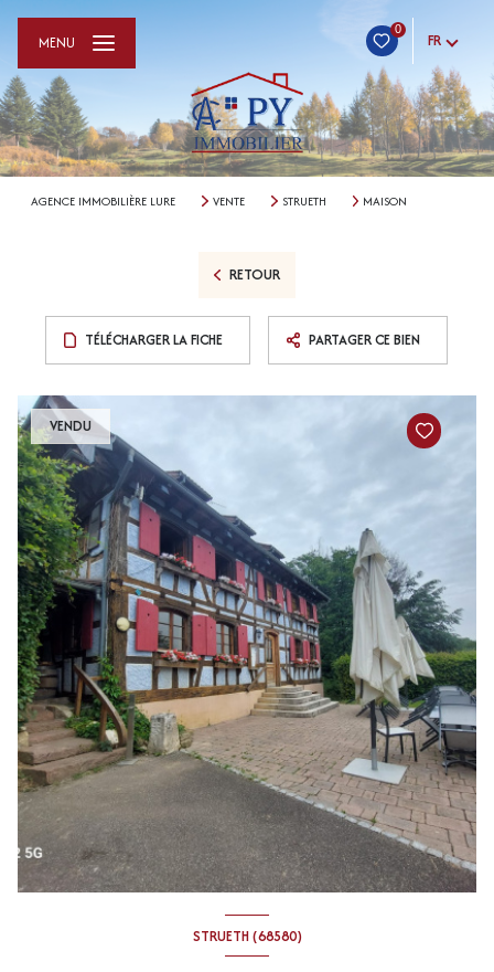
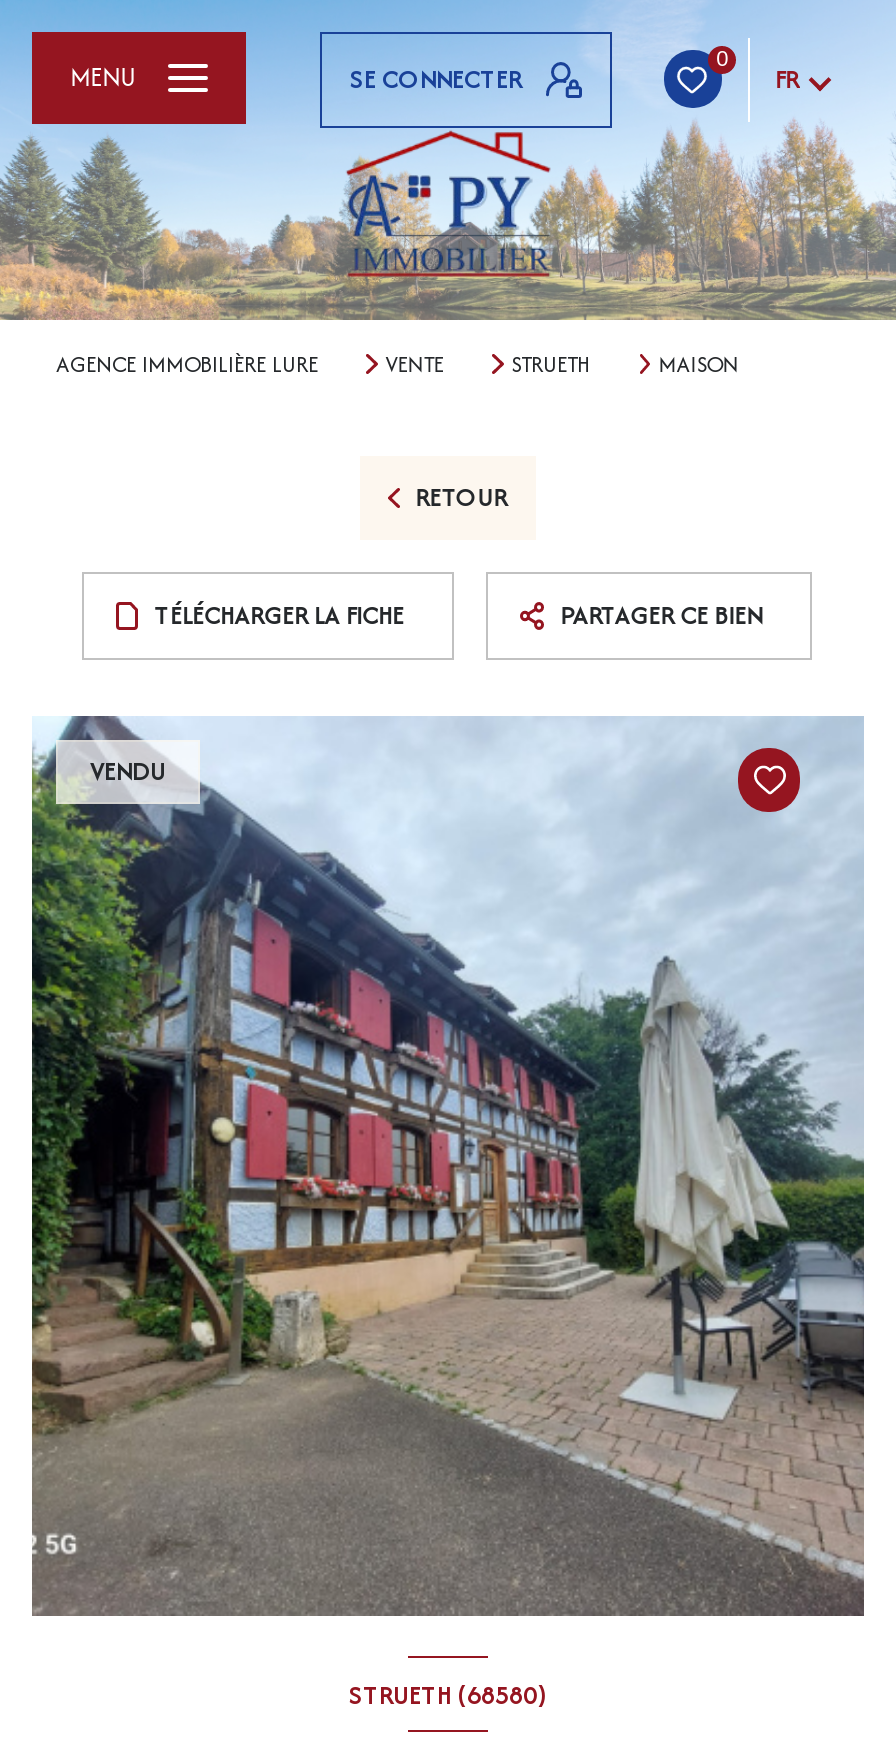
+ SE CONNECTER
